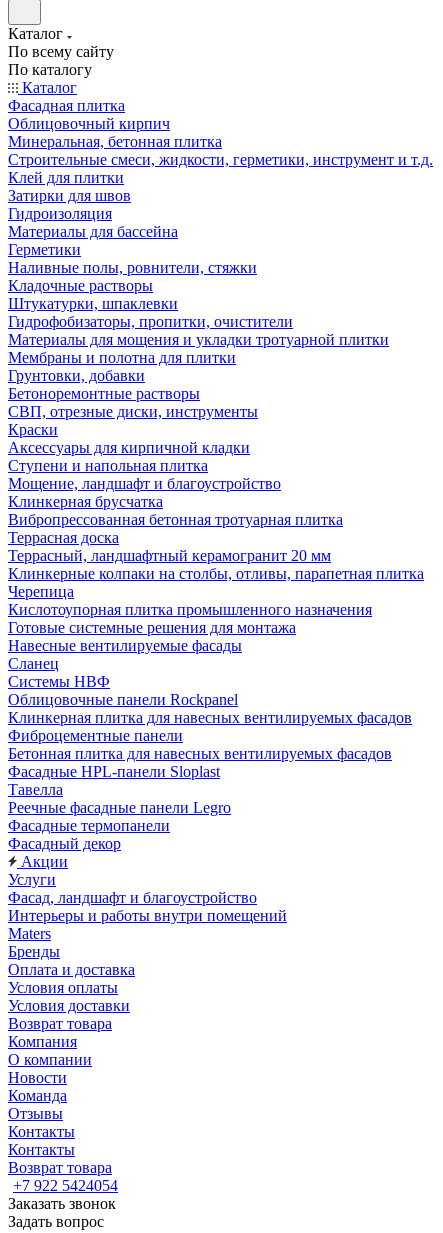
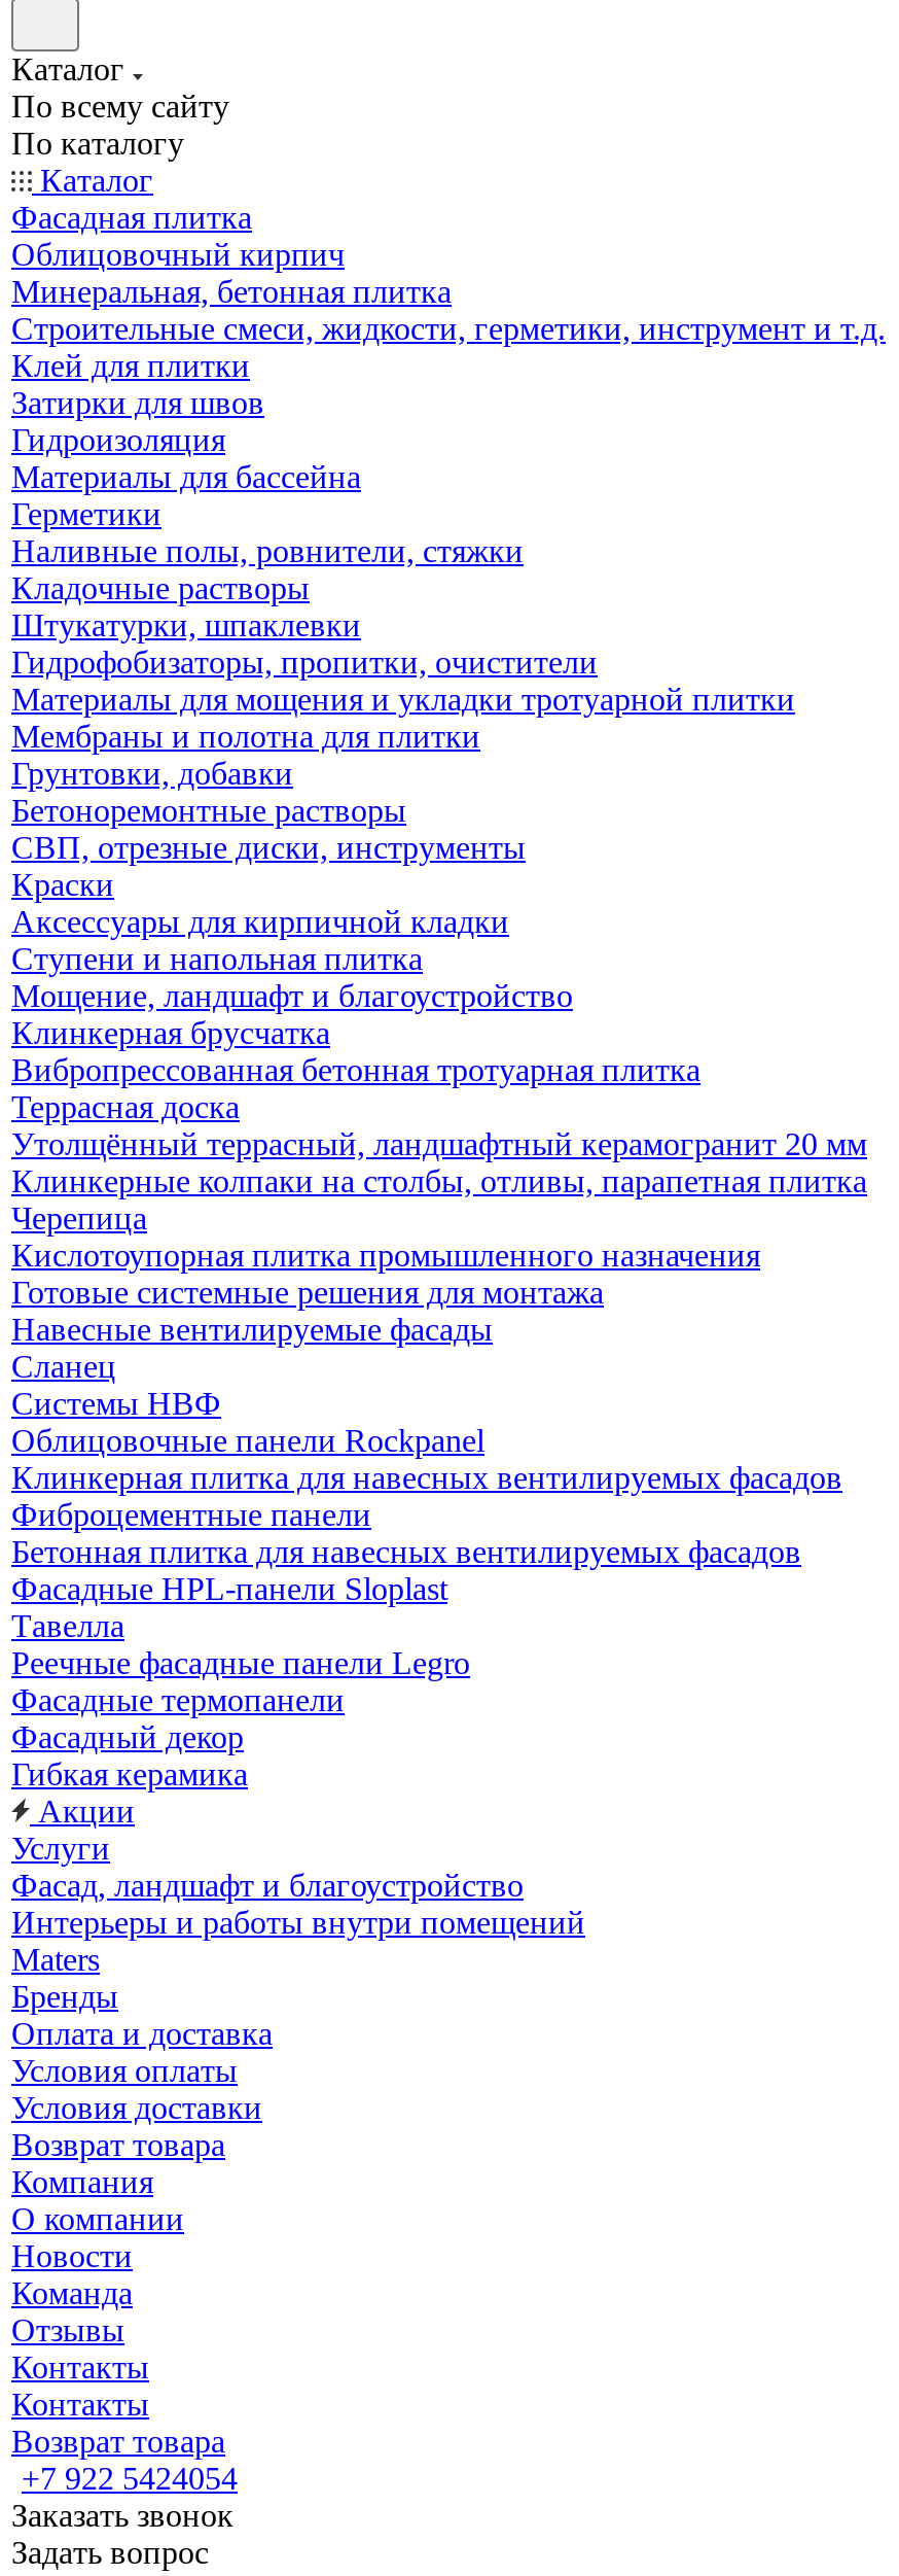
- Террасный, ландшафтный керамогранит 20 мм
+ Утолщённый террасный, ландшафтный керамогранит 20 мм

+ Гибкая керамика
